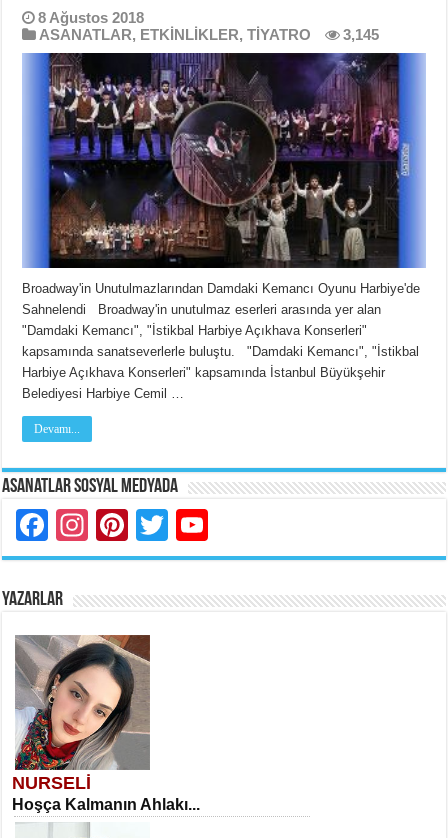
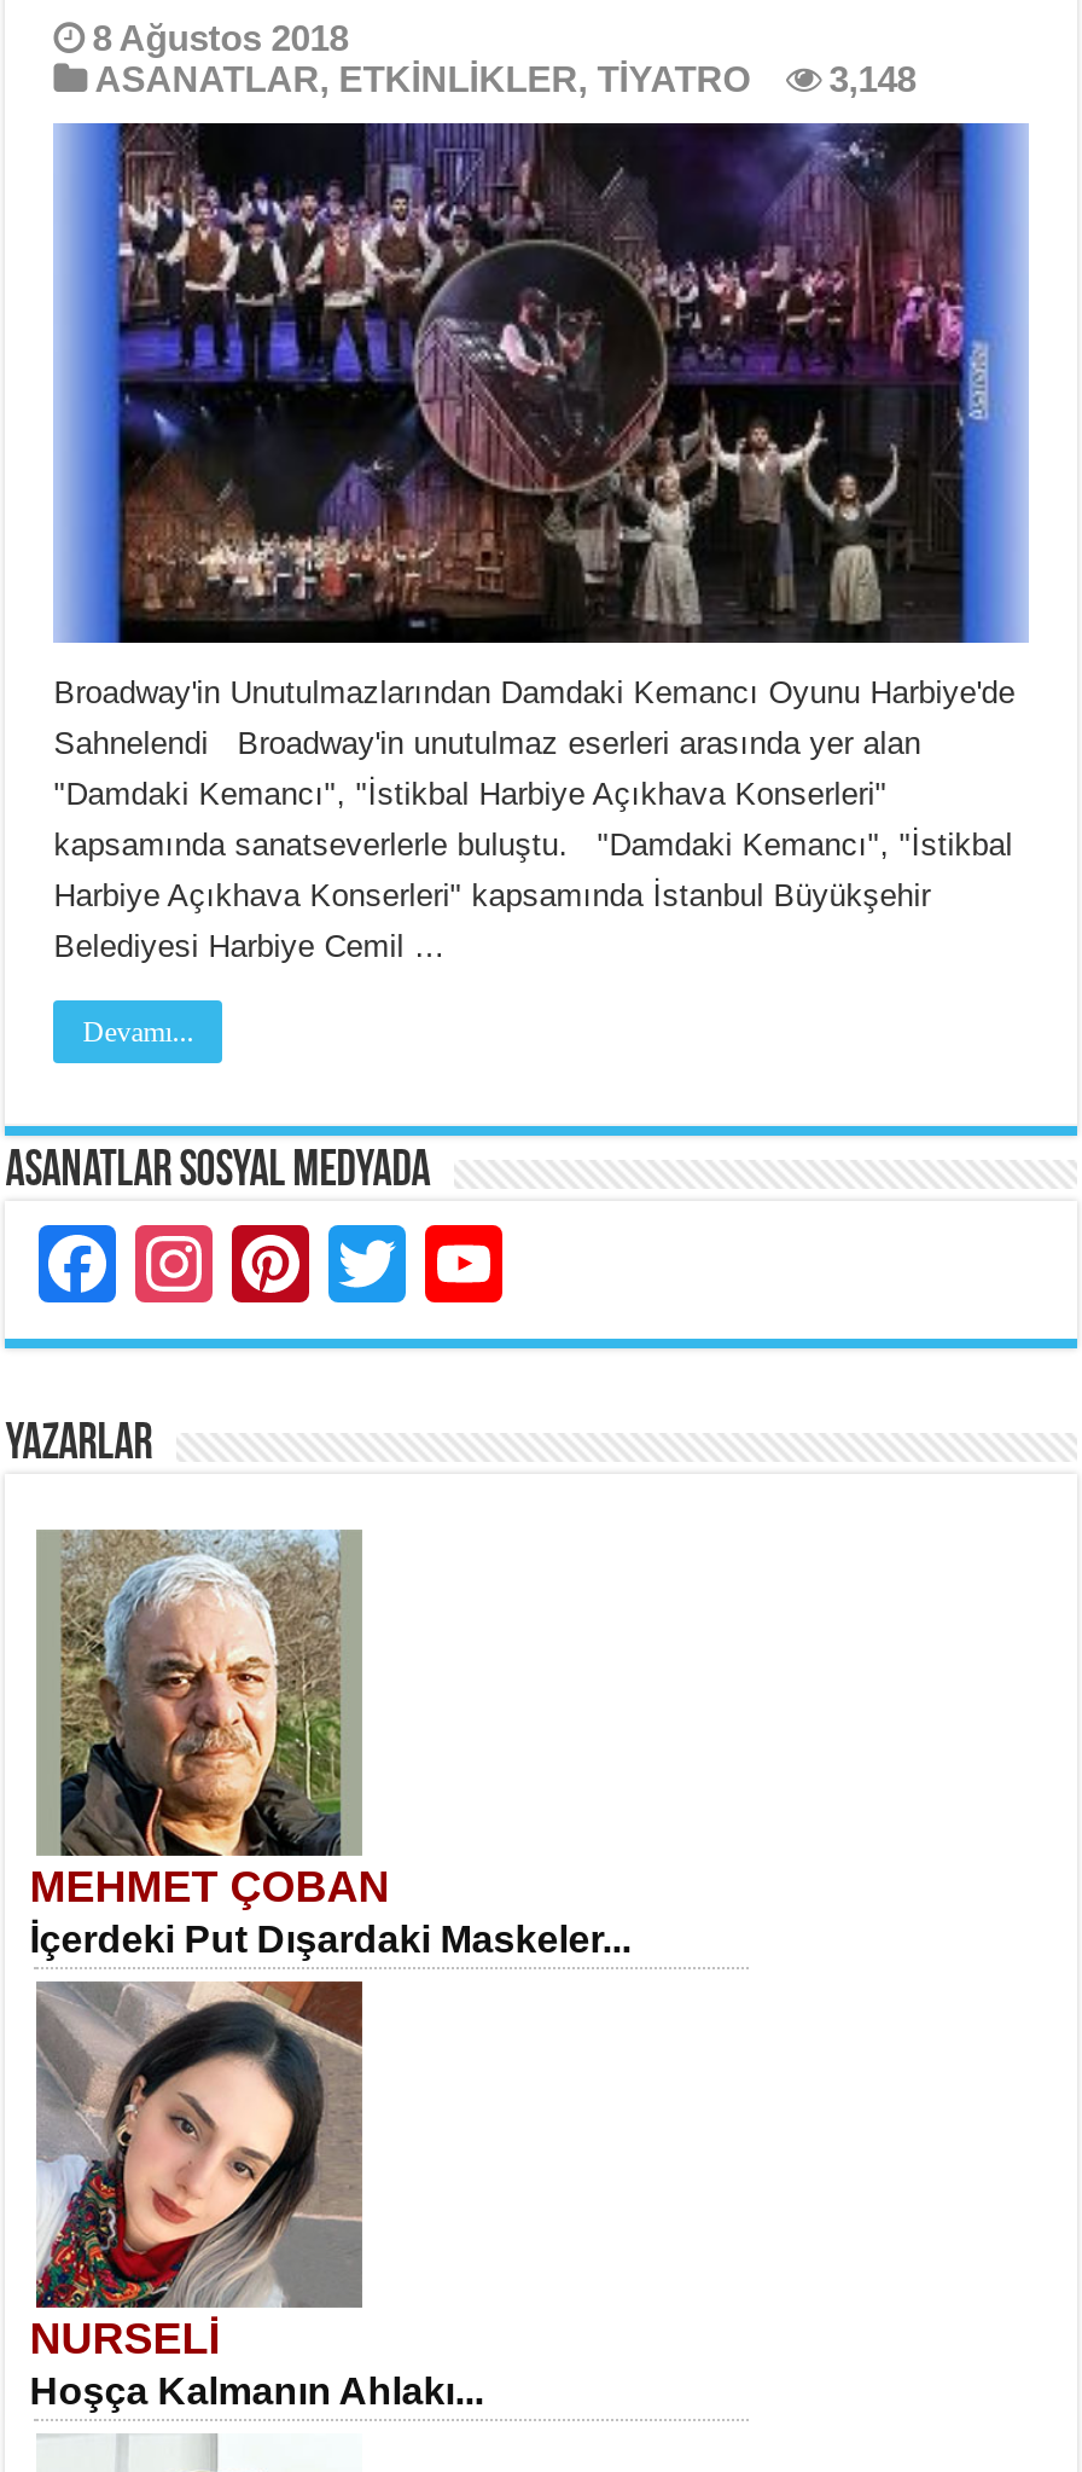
- ASANATLAR, ETKİNLİKLER, TİYATRO 3,145
+ ASANATLAR, ETKİNLİKLER, TİYATRO 3,148

+ [image]
+ MEHMET ÇOBAN
+ İçerdeki Put Dışardaki Maskeler...
